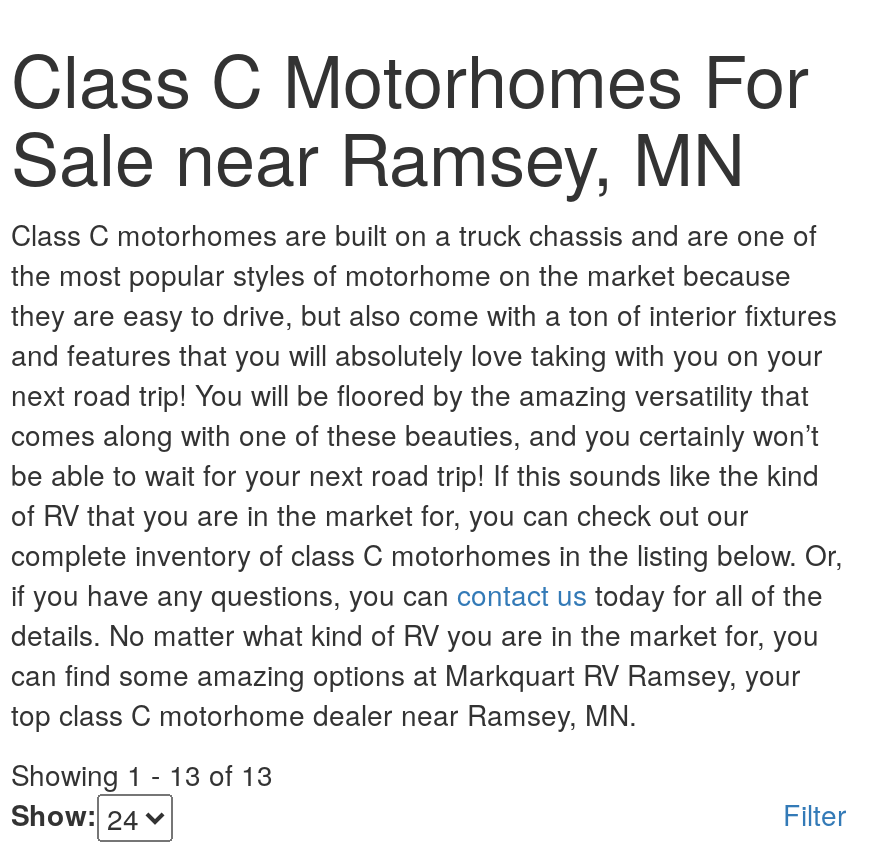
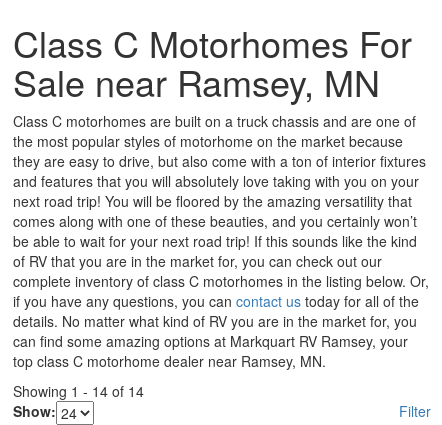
- Showing 1 - 13 of 13
+ Showing 1 - 14 of 14
